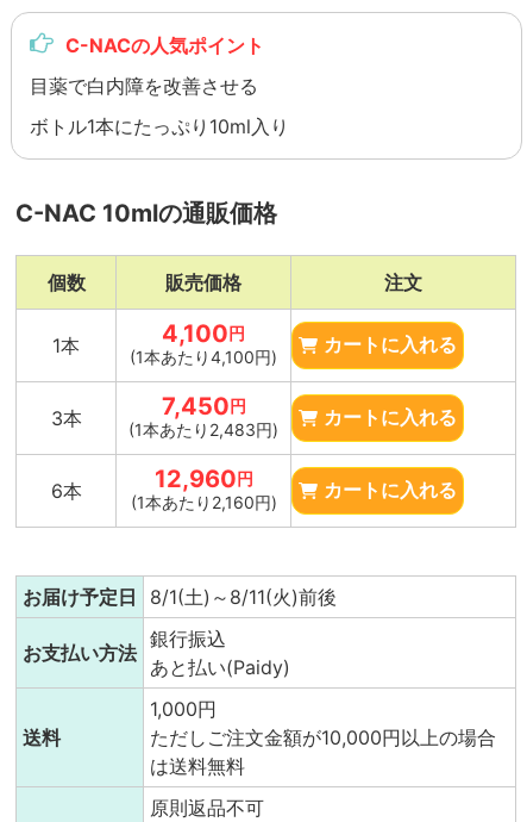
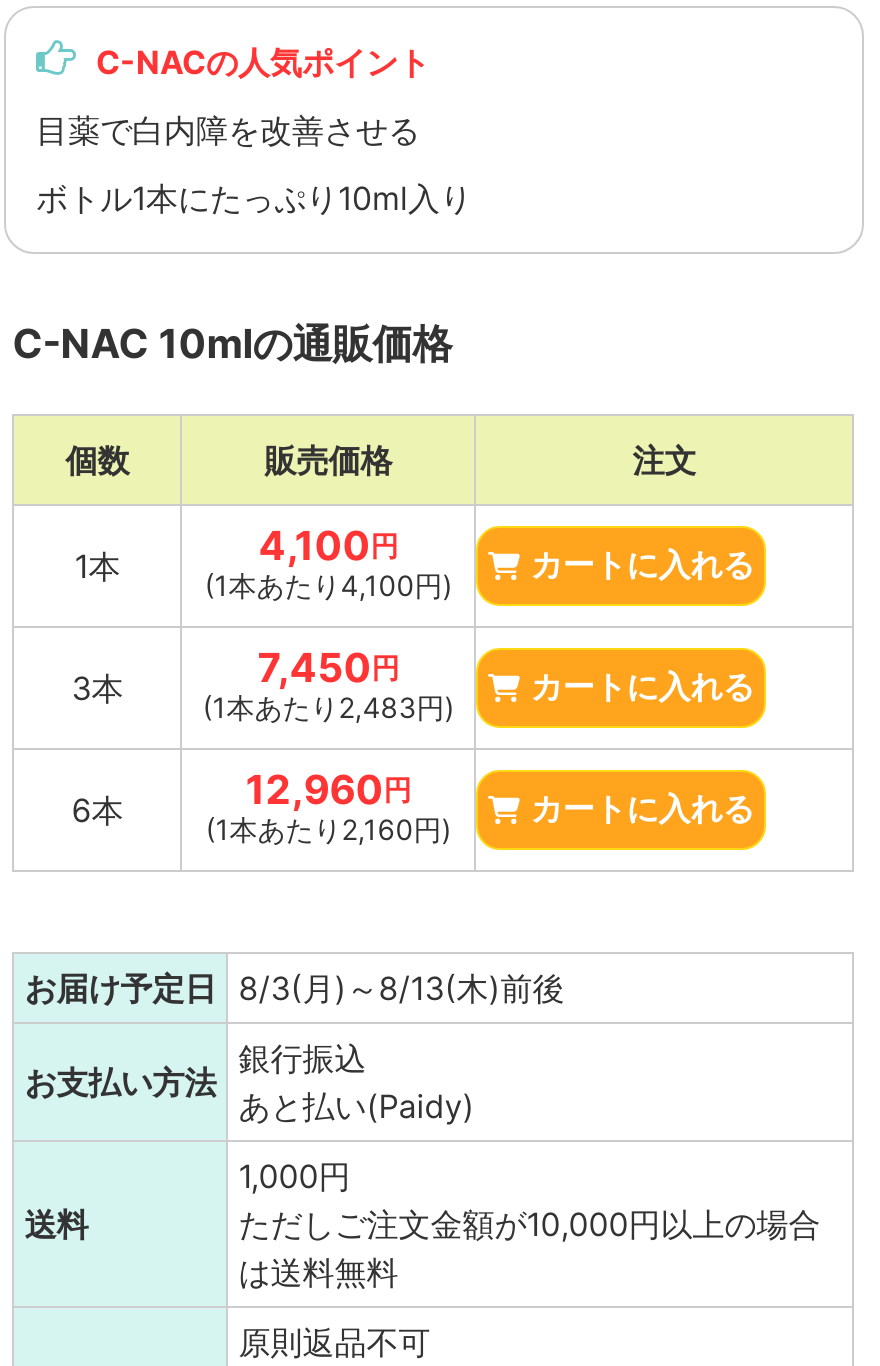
- お届け予定日 8/1(土)～8/11(火)前後
+ お届け予定日 8/3(月)～8/13(木)前後
